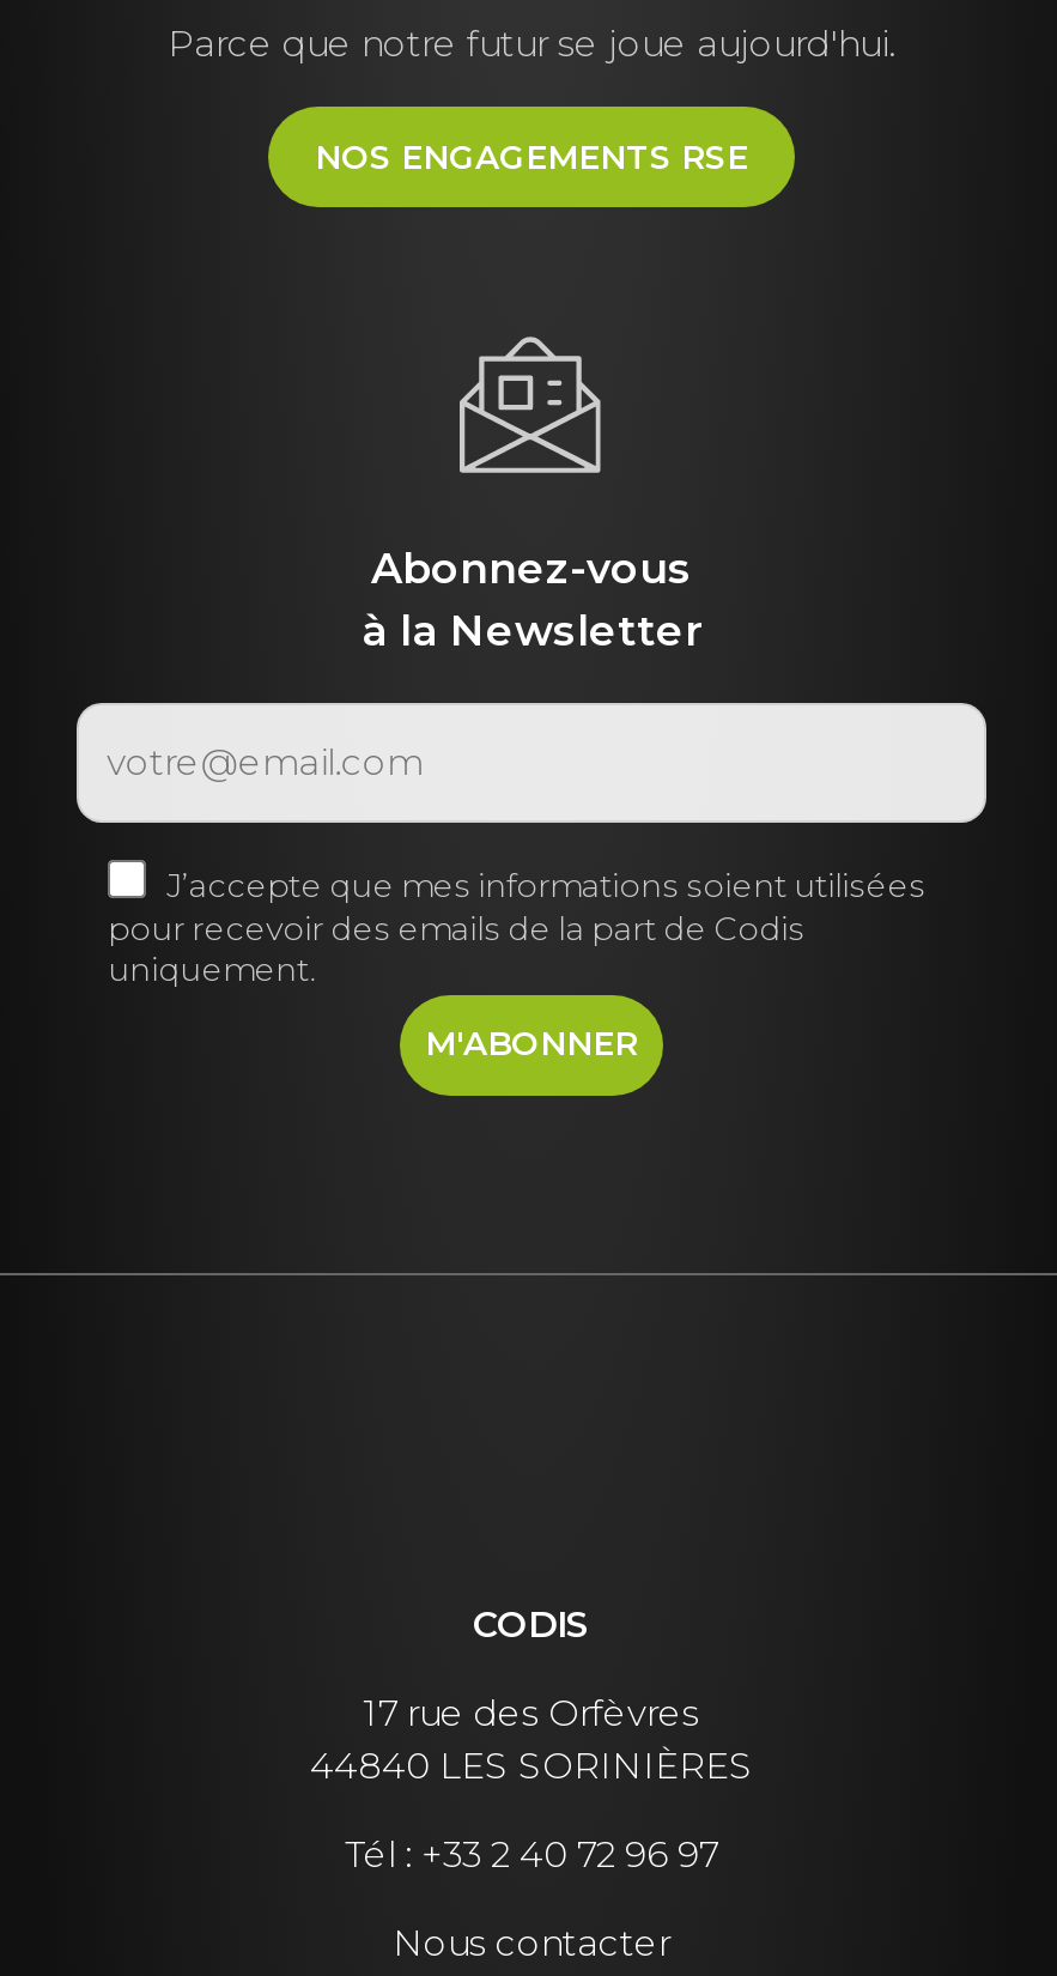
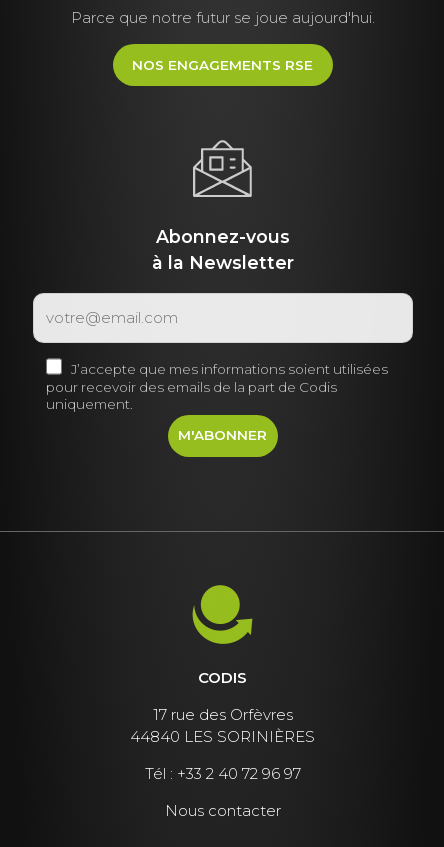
+ [image]
